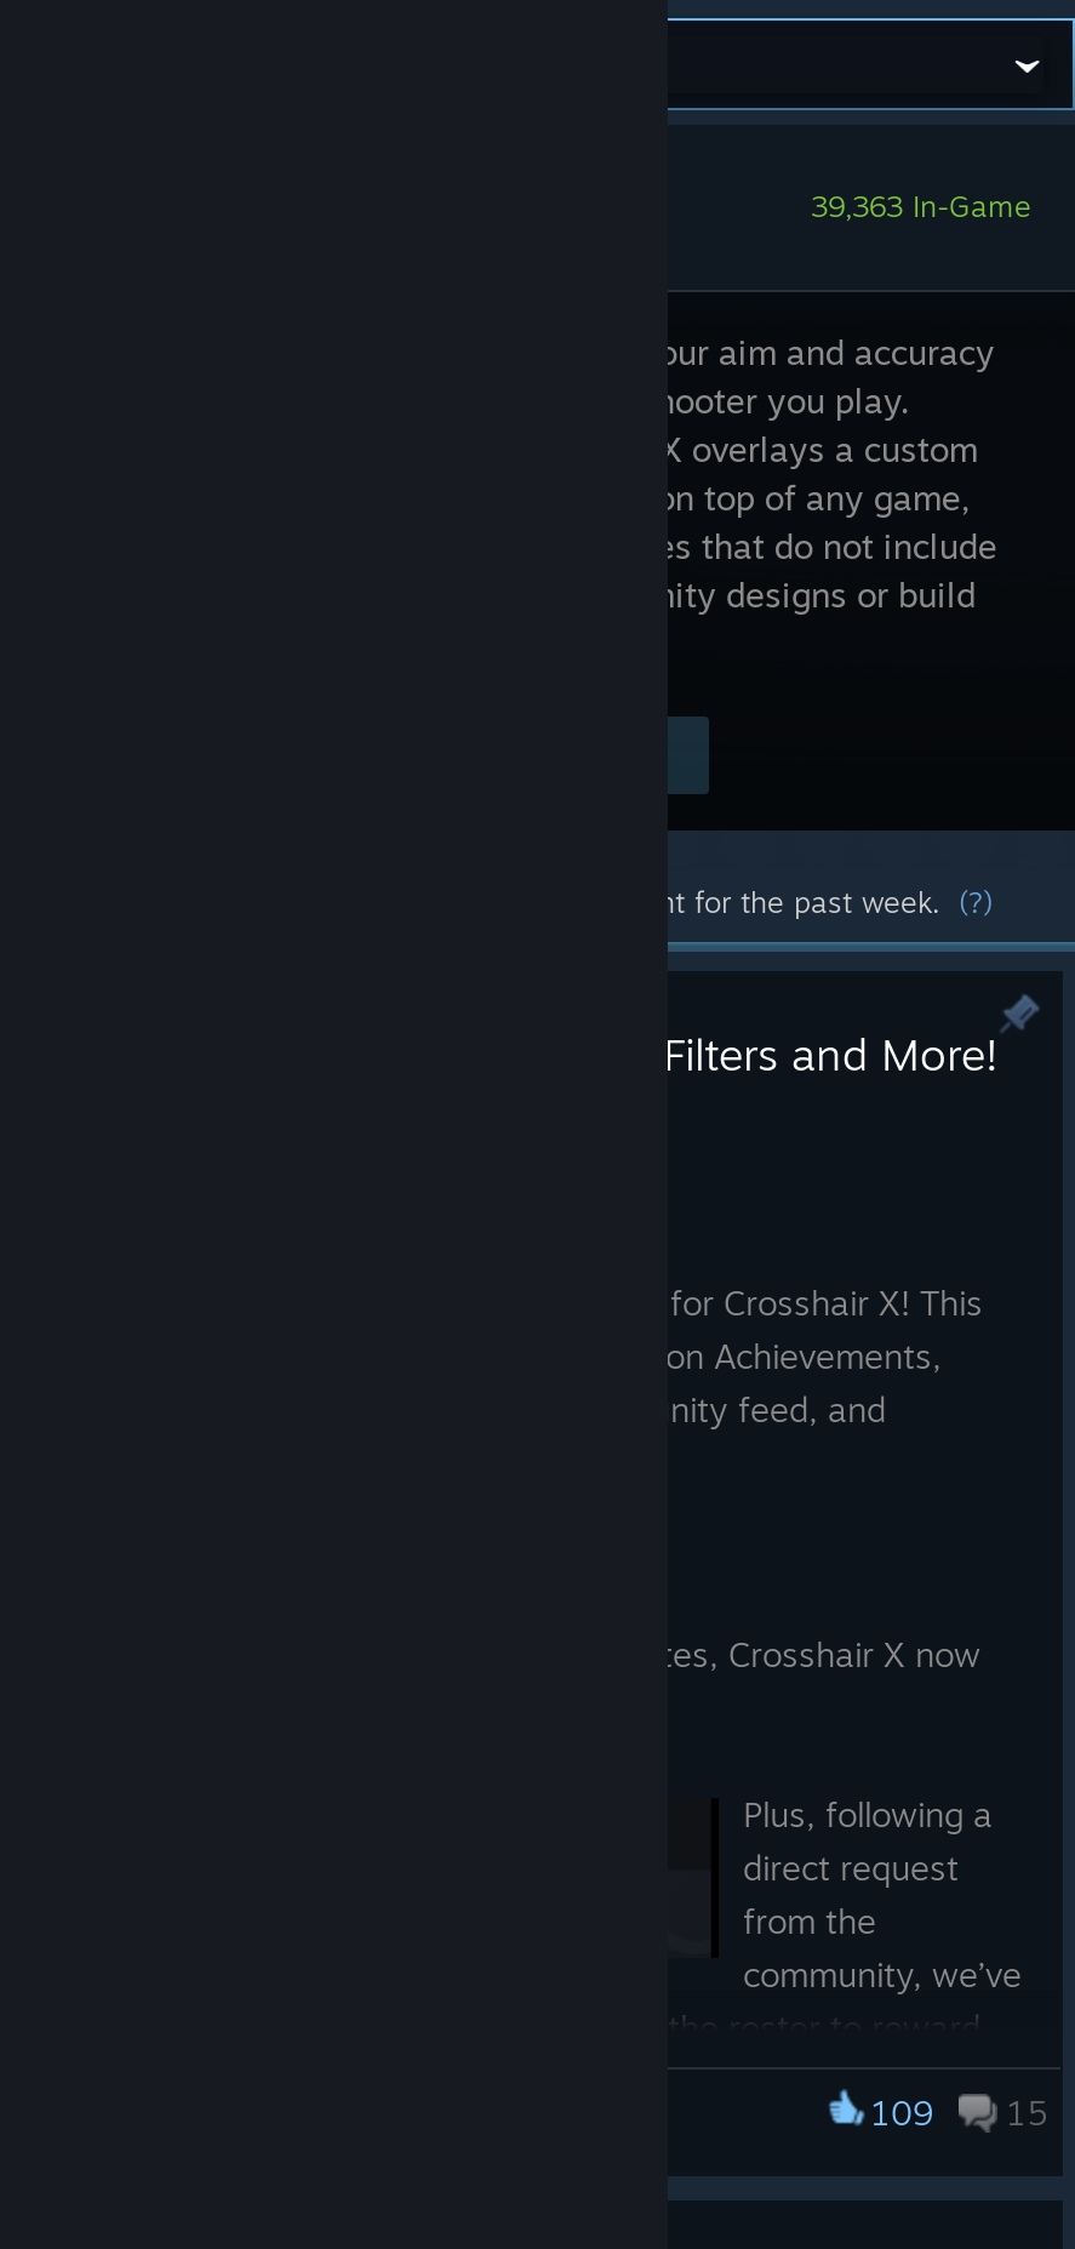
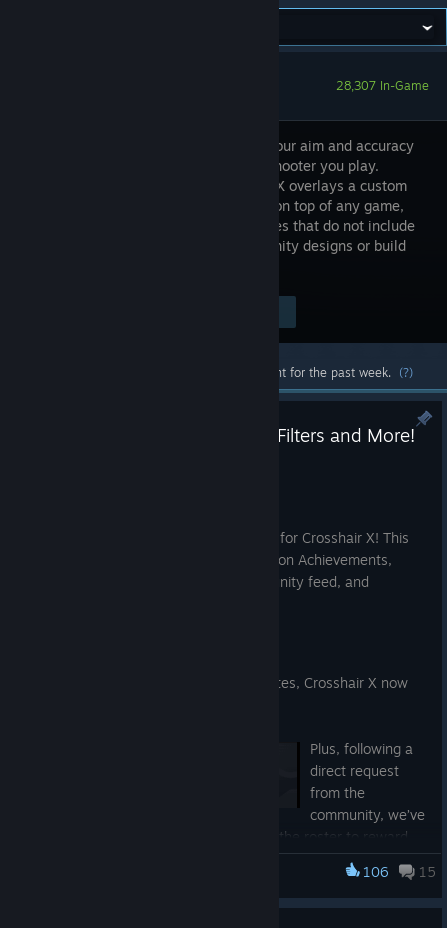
- 39,363 In-Game
+ 28,307 In-Game

- 109 15
+ 106 15
